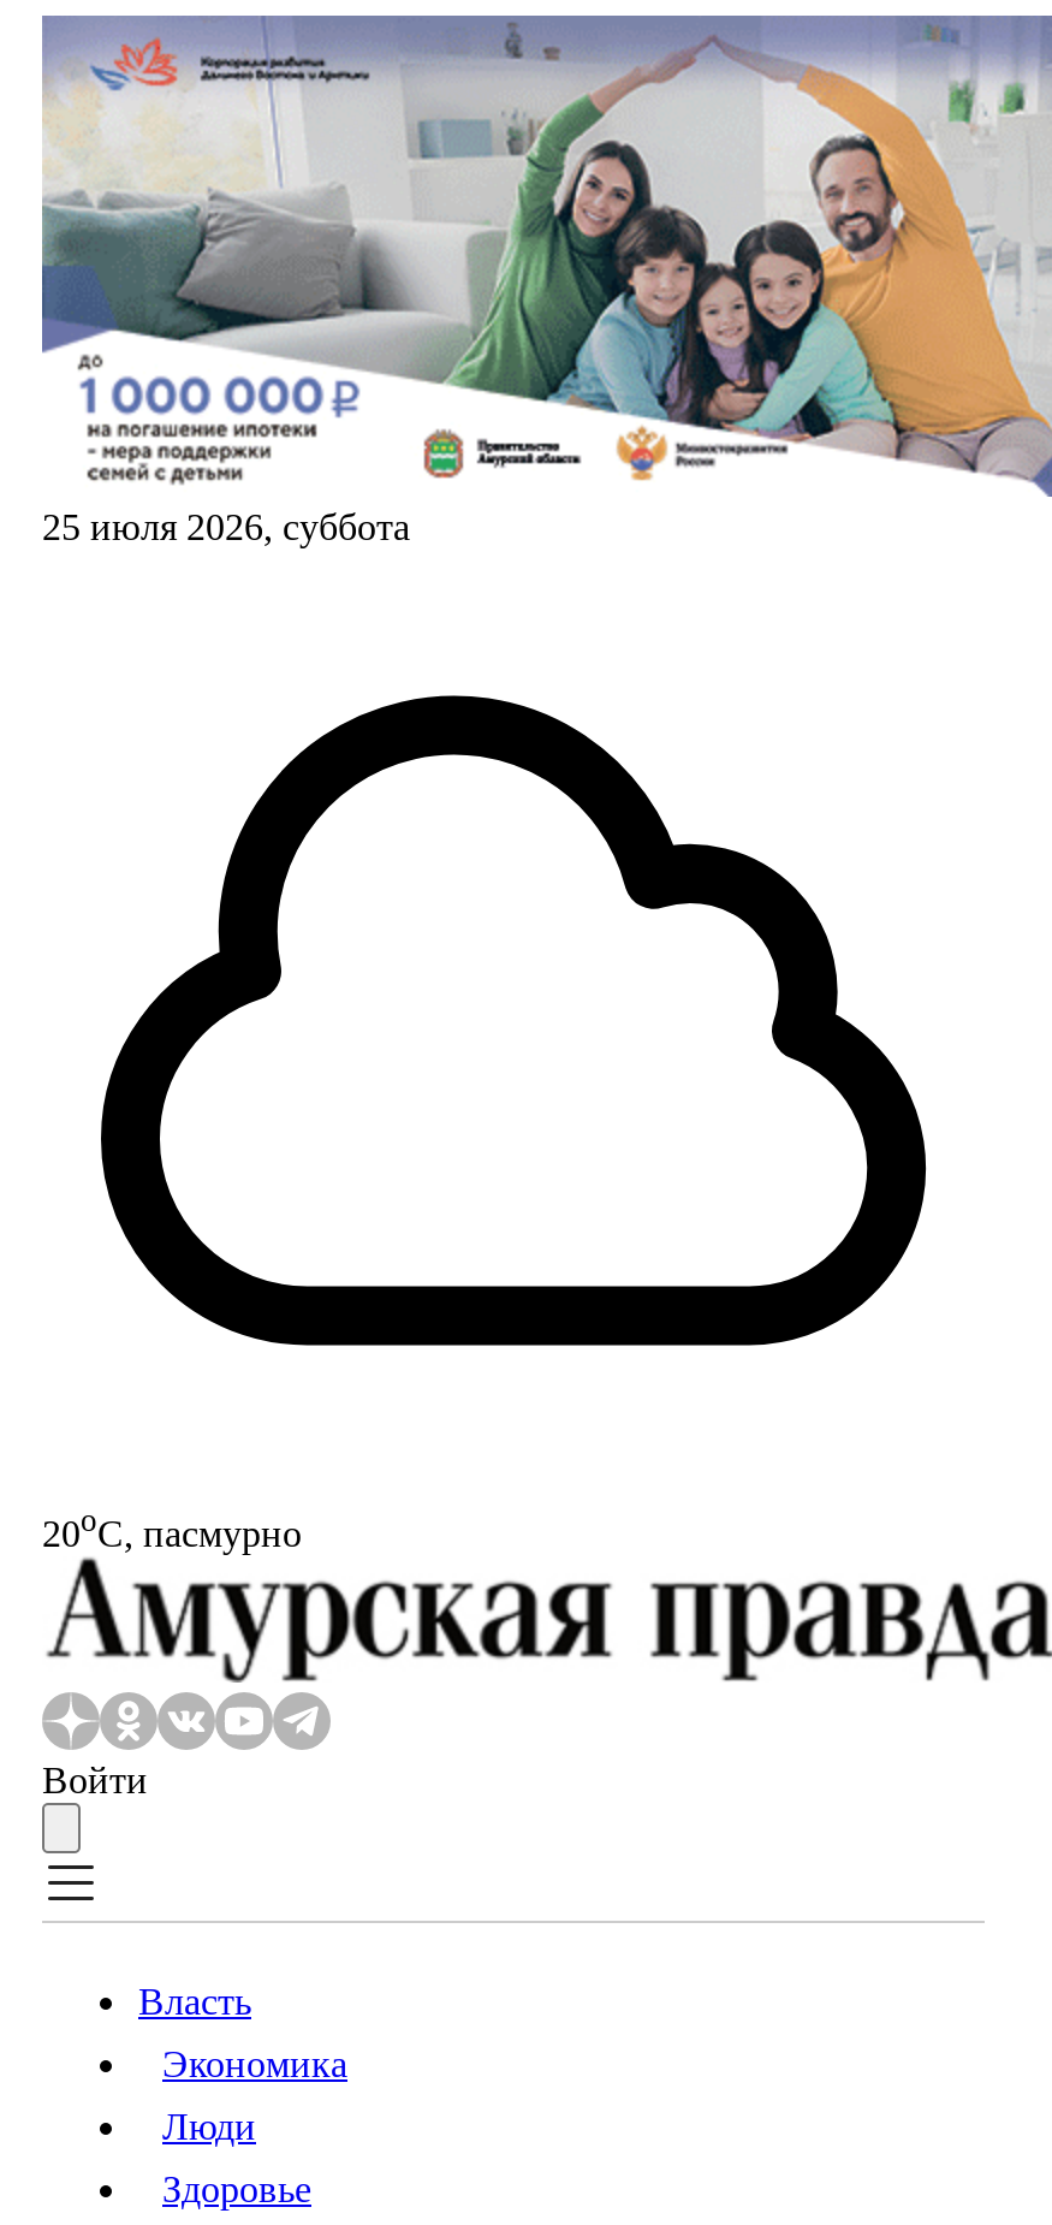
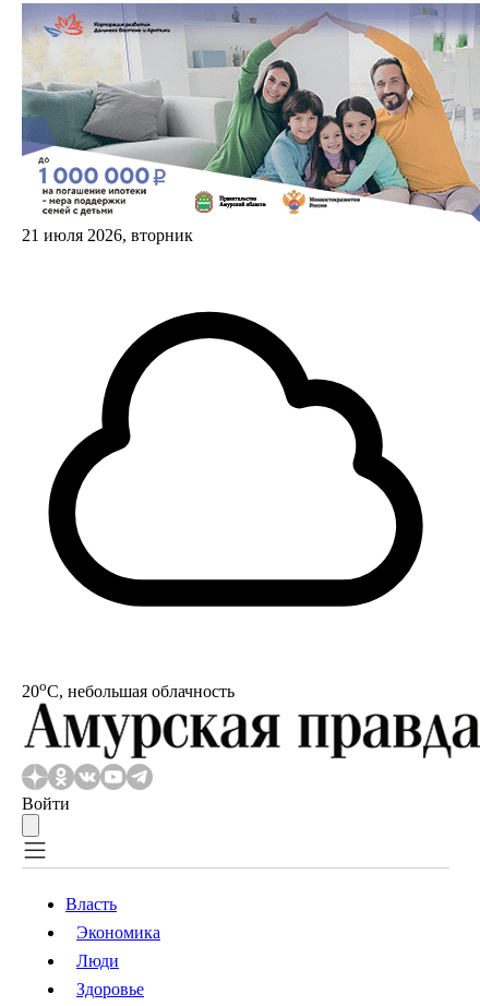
- 25 июля 2026, суббота
+ 21 июля 2026, вторник

- 20oС, пасмурно
+ 20oС, небольшая облачность
